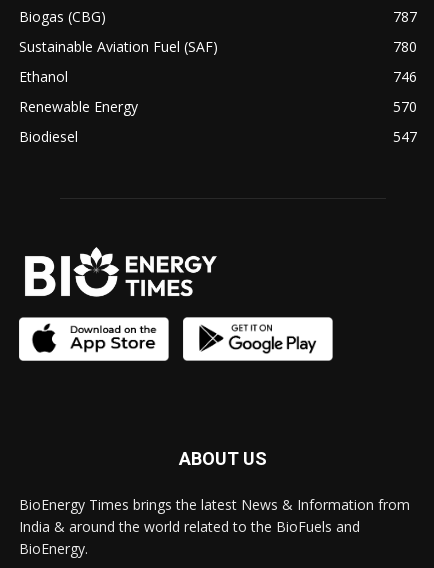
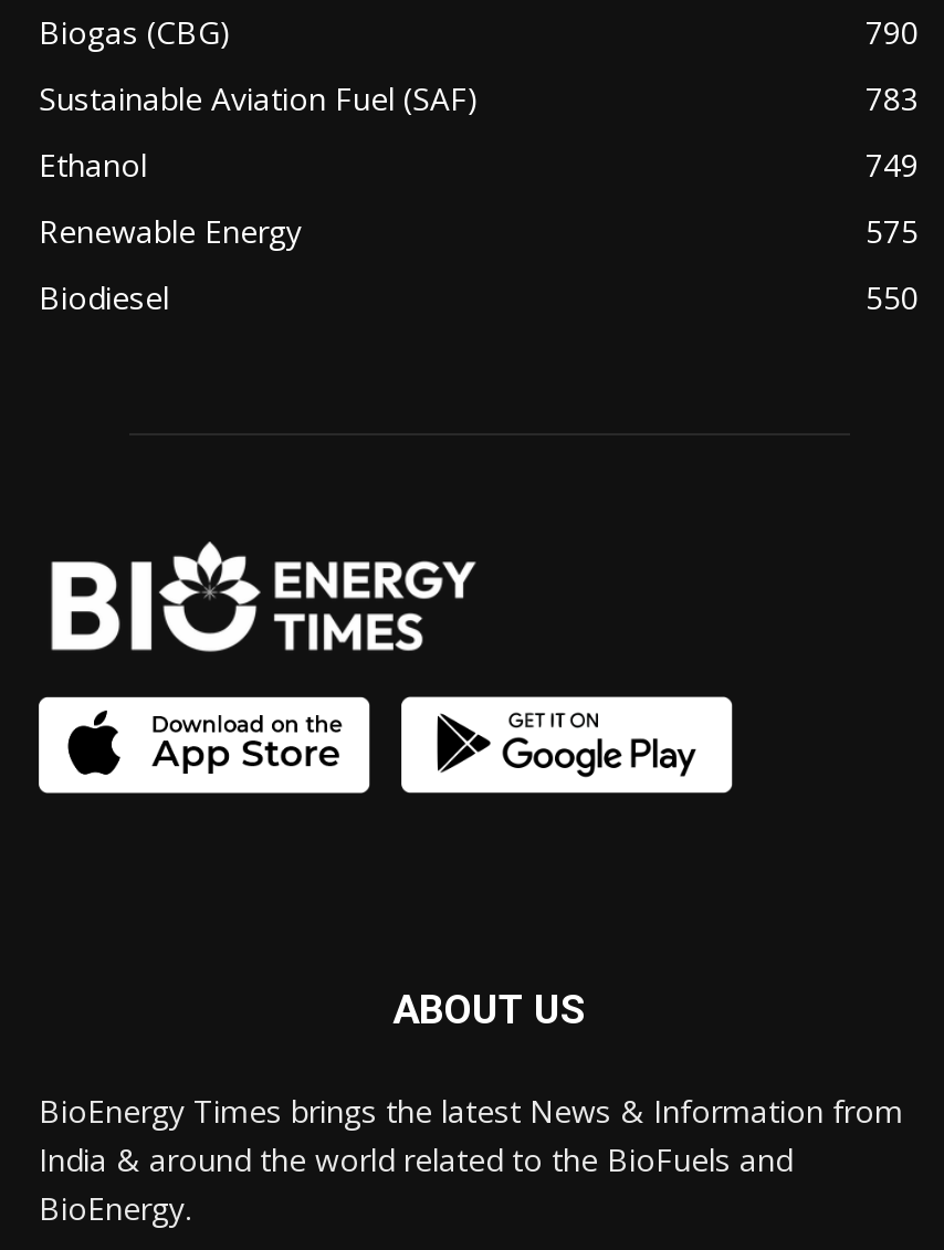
- 787
+ 790

- 780
+ 783

- 746
+ 749

- 570
+ 575

- 547
+ 550
